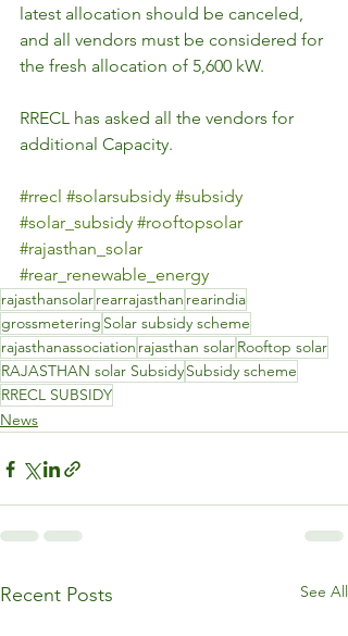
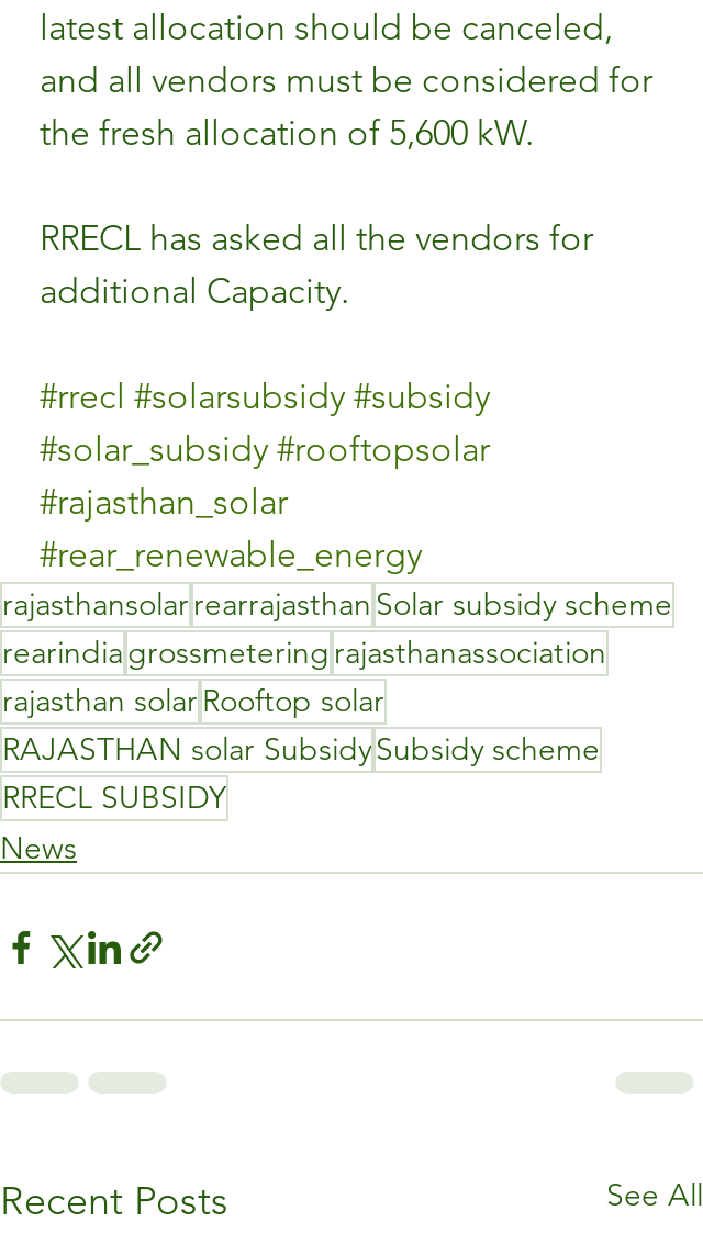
- rajasthansolar rearrajasthan rearindia
- grossmetering Solar subsidy scheme
- rajasthanassociation rajasthan solar Rooftop solar
+ rajasthansolar rearrajasthan Solar subsidy scheme
+ rearindia grossmetering rajasthanassociation
+ rajasthan solar Rooftop solar
